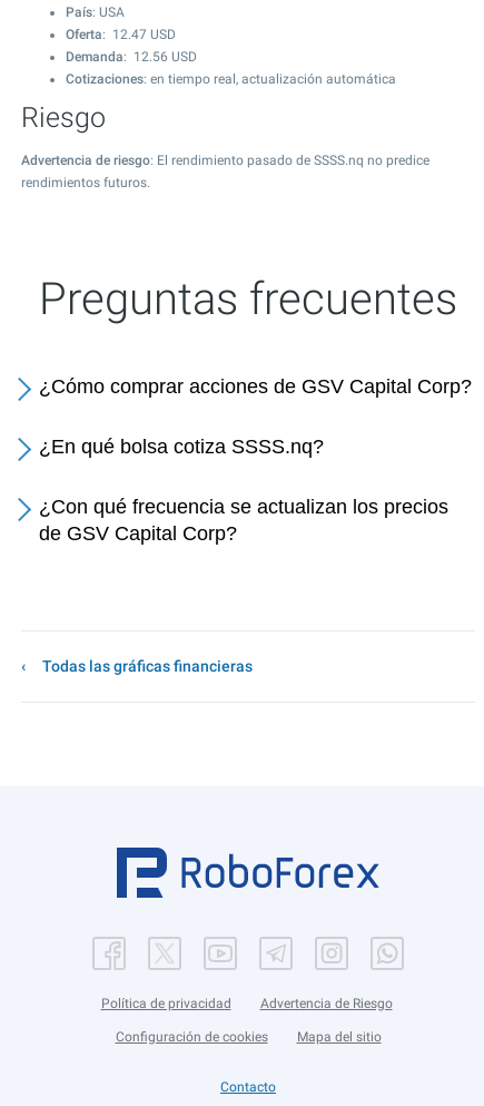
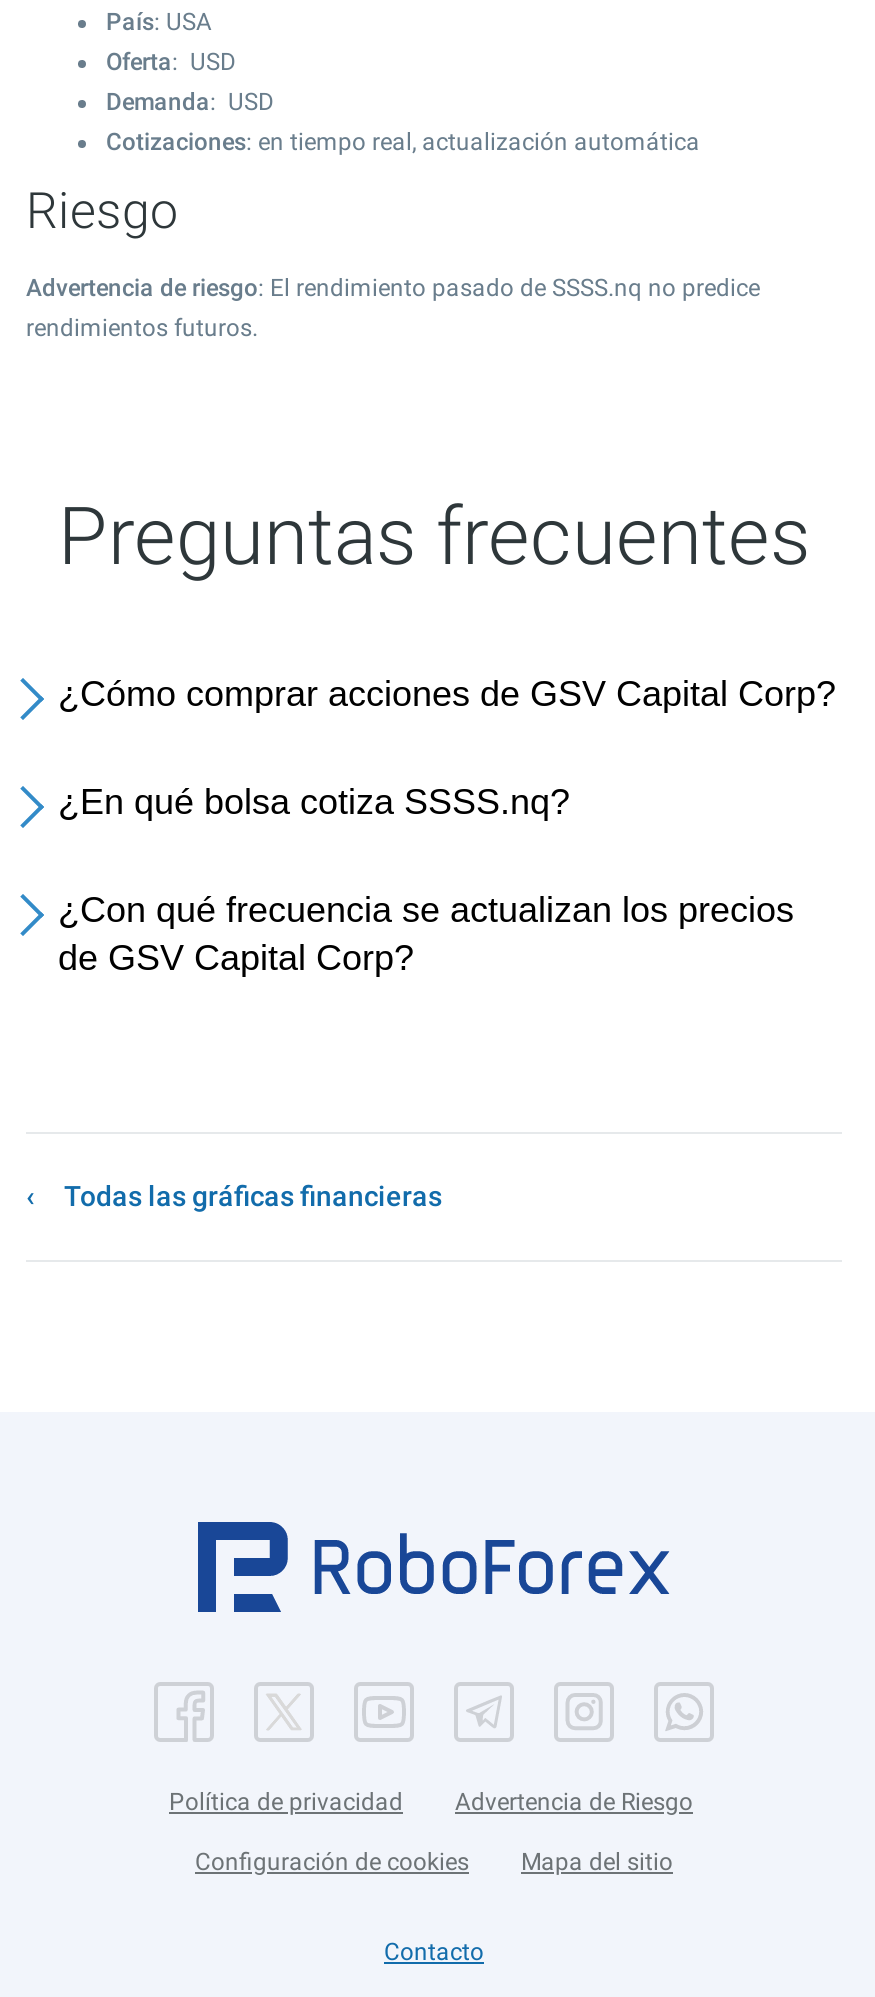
- Oferta: 12.47 USD
- Demanda: 12.56 USD
+ Oferta: USD
+ Demanda: USD
